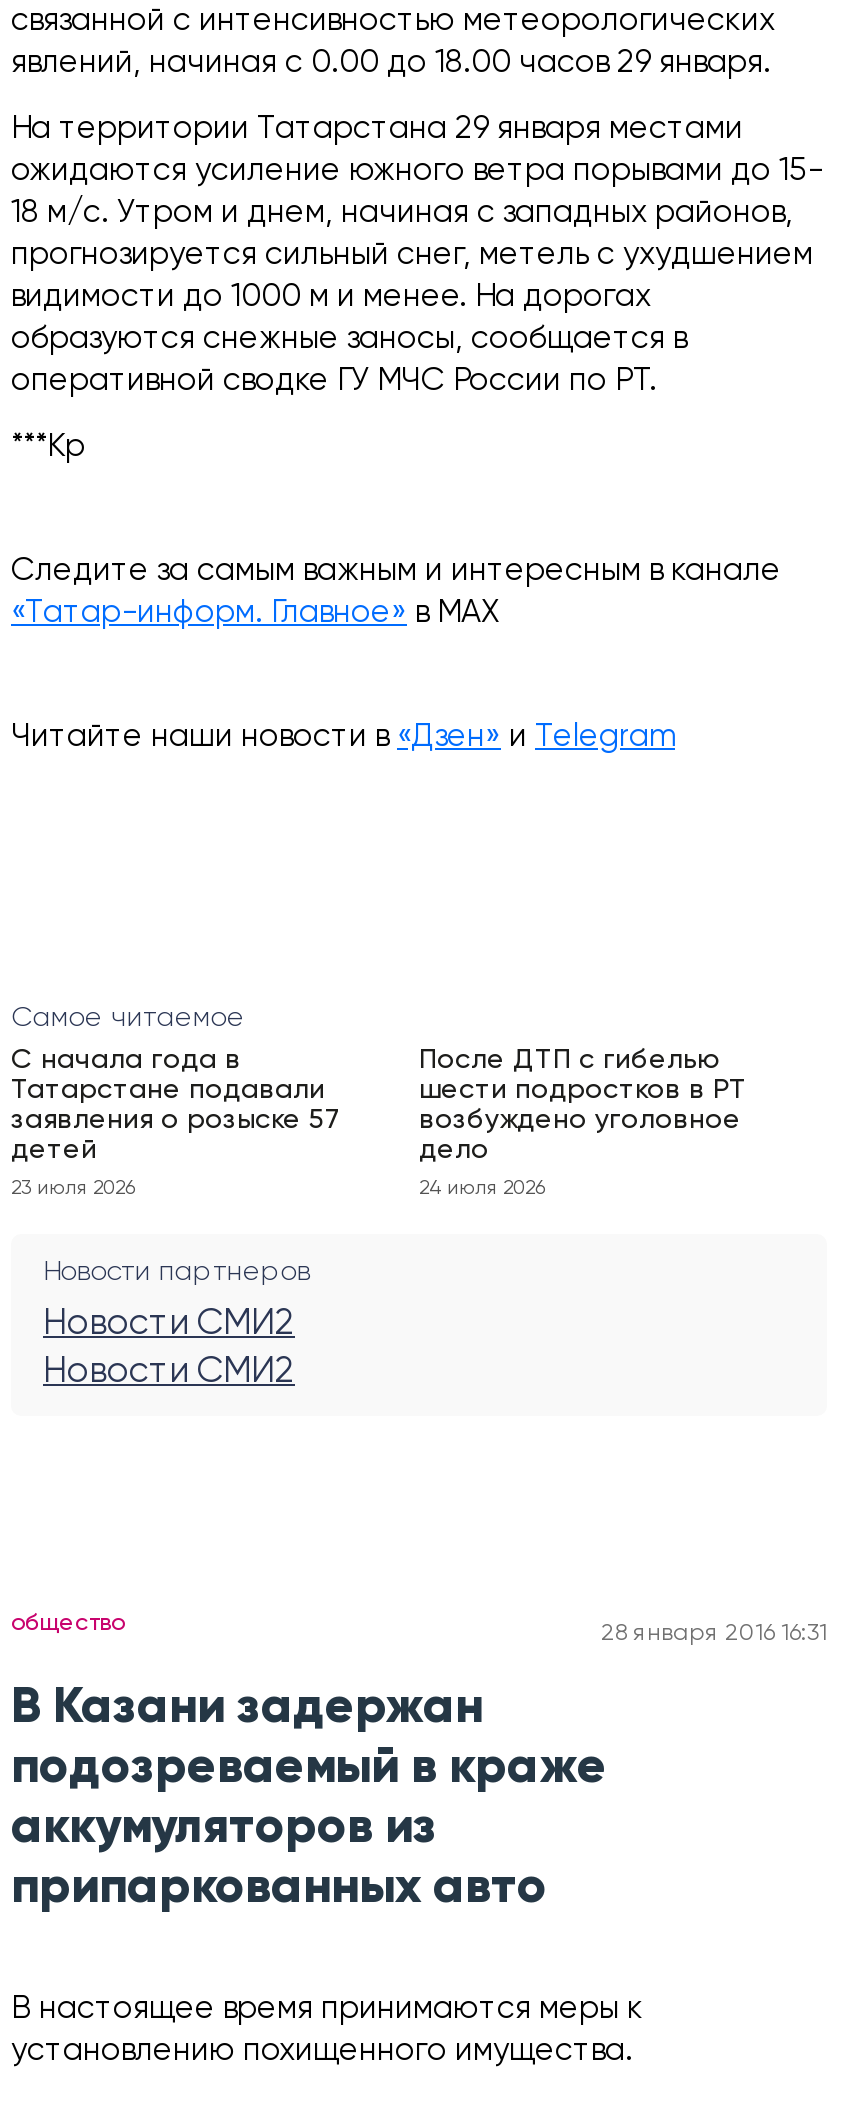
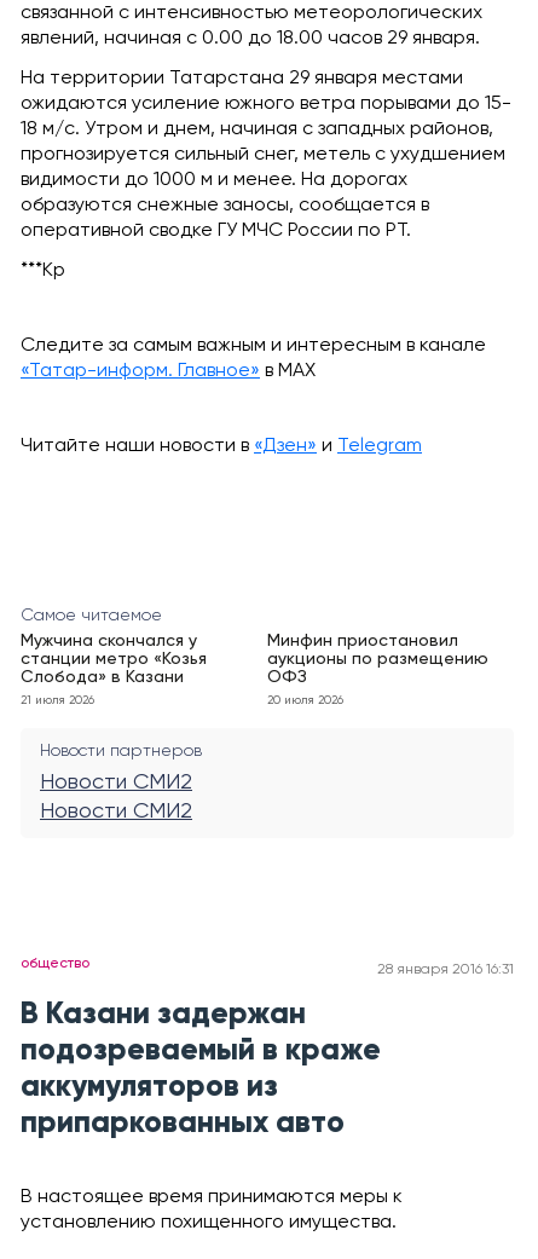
- С начала года в
- Татарстане подавали
- заявления о розыске 57
- детей
+ Мужчина скончался у
+ станции метро «Козья
+ Слобода» в Казани

- После ДТП с гибелью
- шести подростков в РТ
- возбуждено уголовное
- дело
+ Минфин приостановил
+ аукционы по размещению
+ ОФЗ

- 23 июля 2026
+ 21 июля 2026

- 24 июля 2026
+ 20 июля 2026
